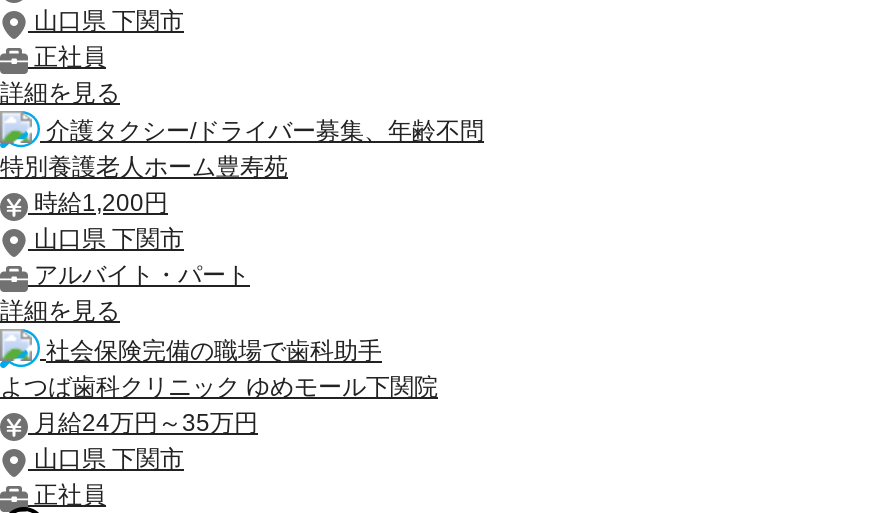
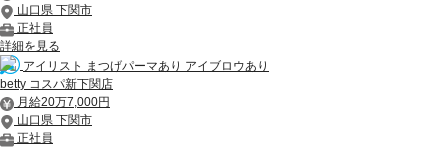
- 介護タクシー/ドライバー募集、年齢不問
- 特別養護老人ホーム豊寿苑
- 時給1,200円
- 山口県 下関市
- アルバイト・パート
- 詳細を見る
- 社会保険完備の職場で歯科助手
- よつば歯科クリニック ゆめモール下関院
- 月給24万円～35万円
+ アイリスト まつげパーマあり アイブロウあり
+ betty コスパ新下関店
+ 月給20万7,000円
